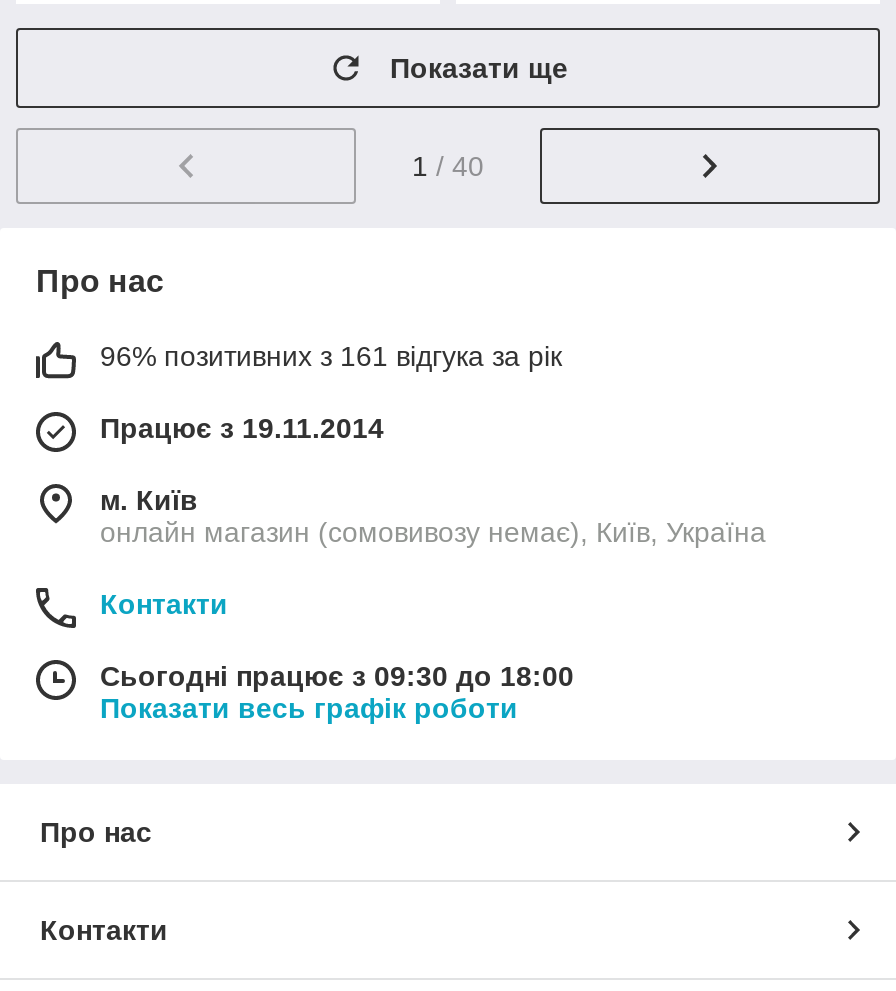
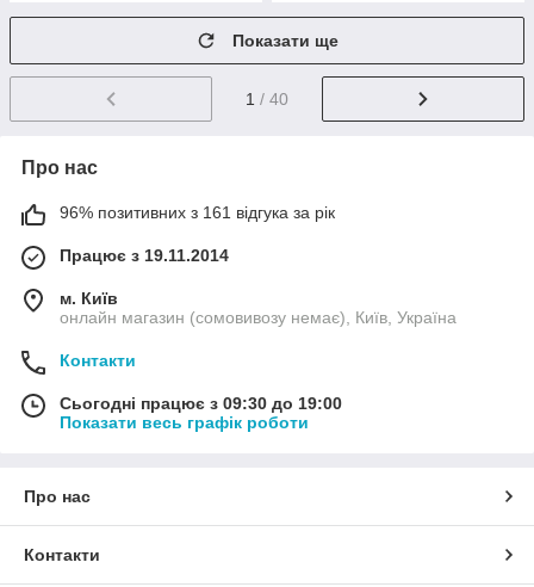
- Сьогодні працює з 09:30 до 18:00
+ Сьогодні працює з 09:30 до 19:00
